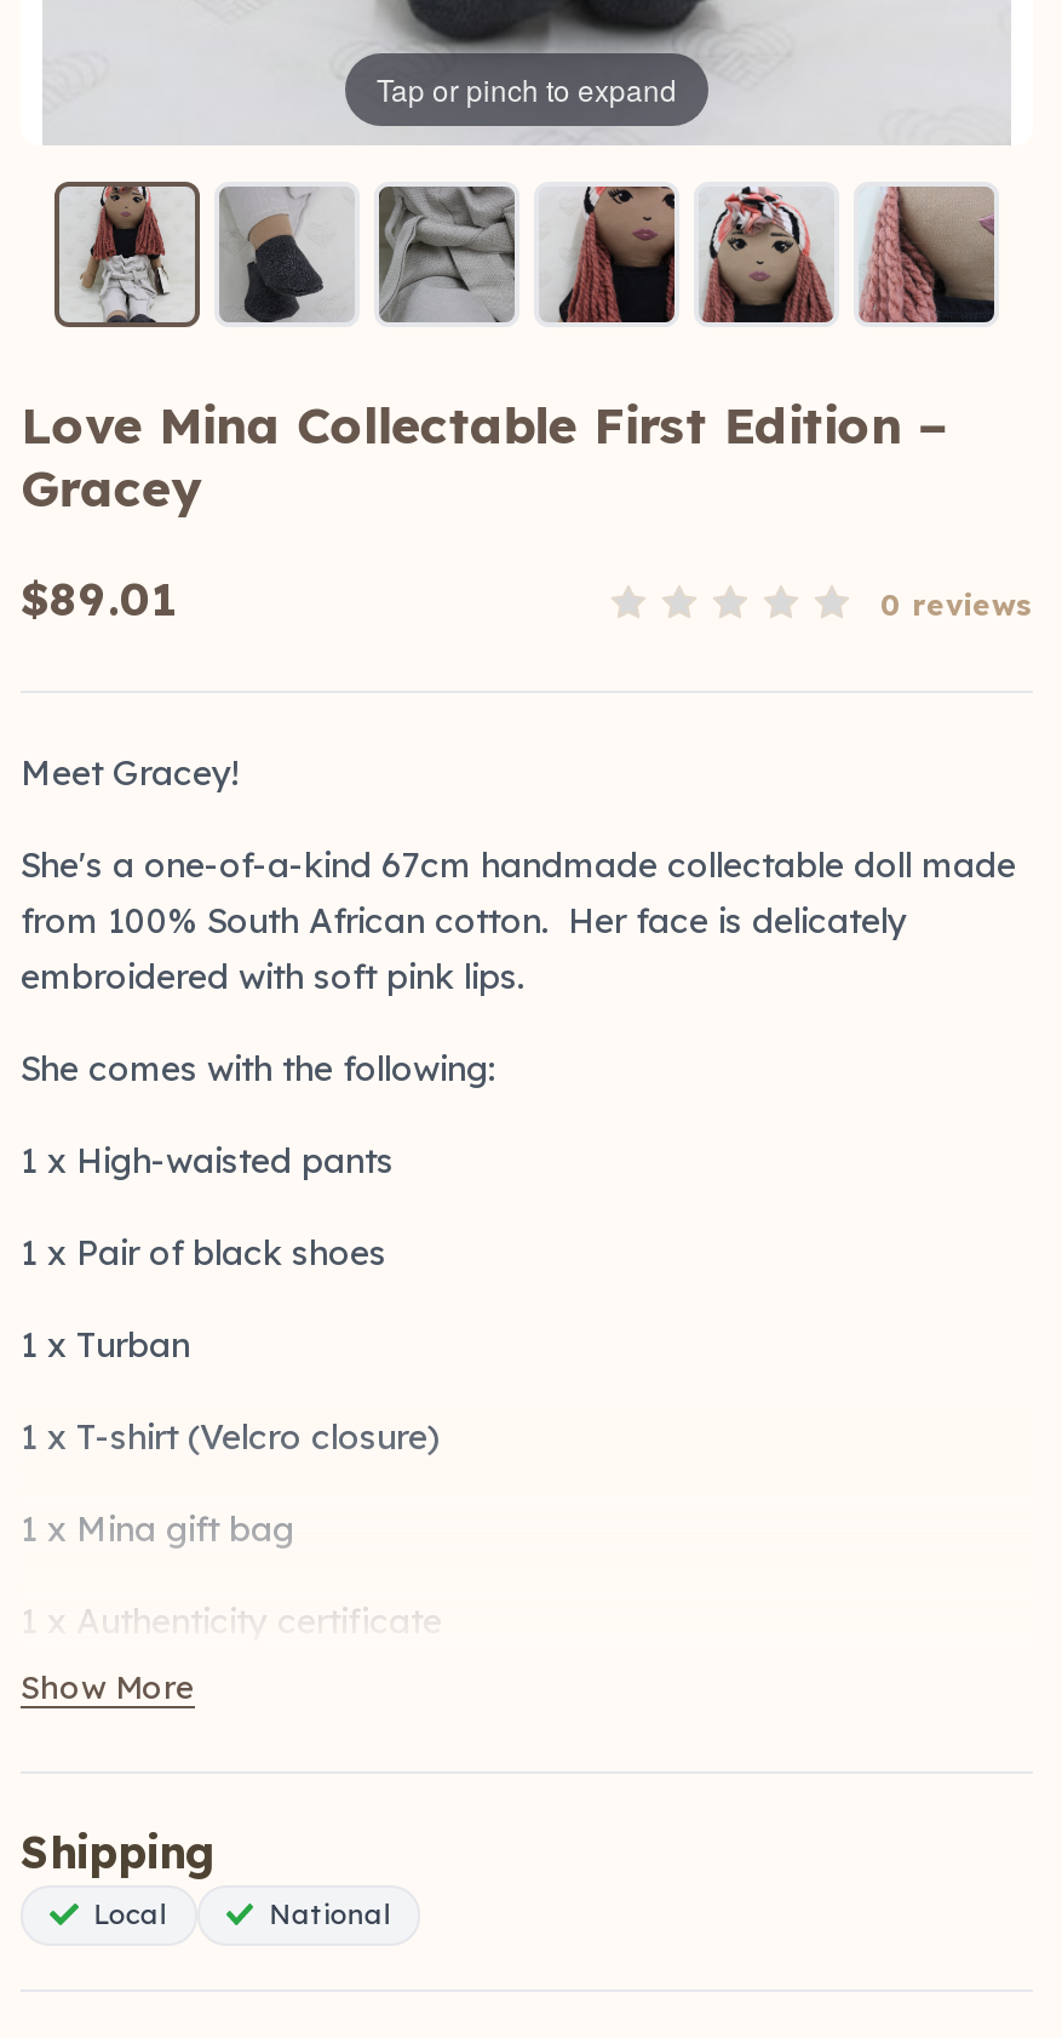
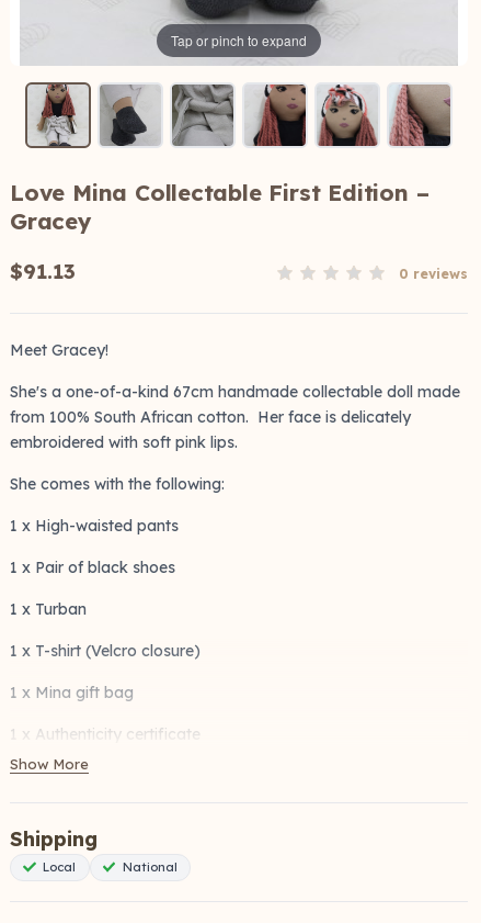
- $89.01
+ $91.13
